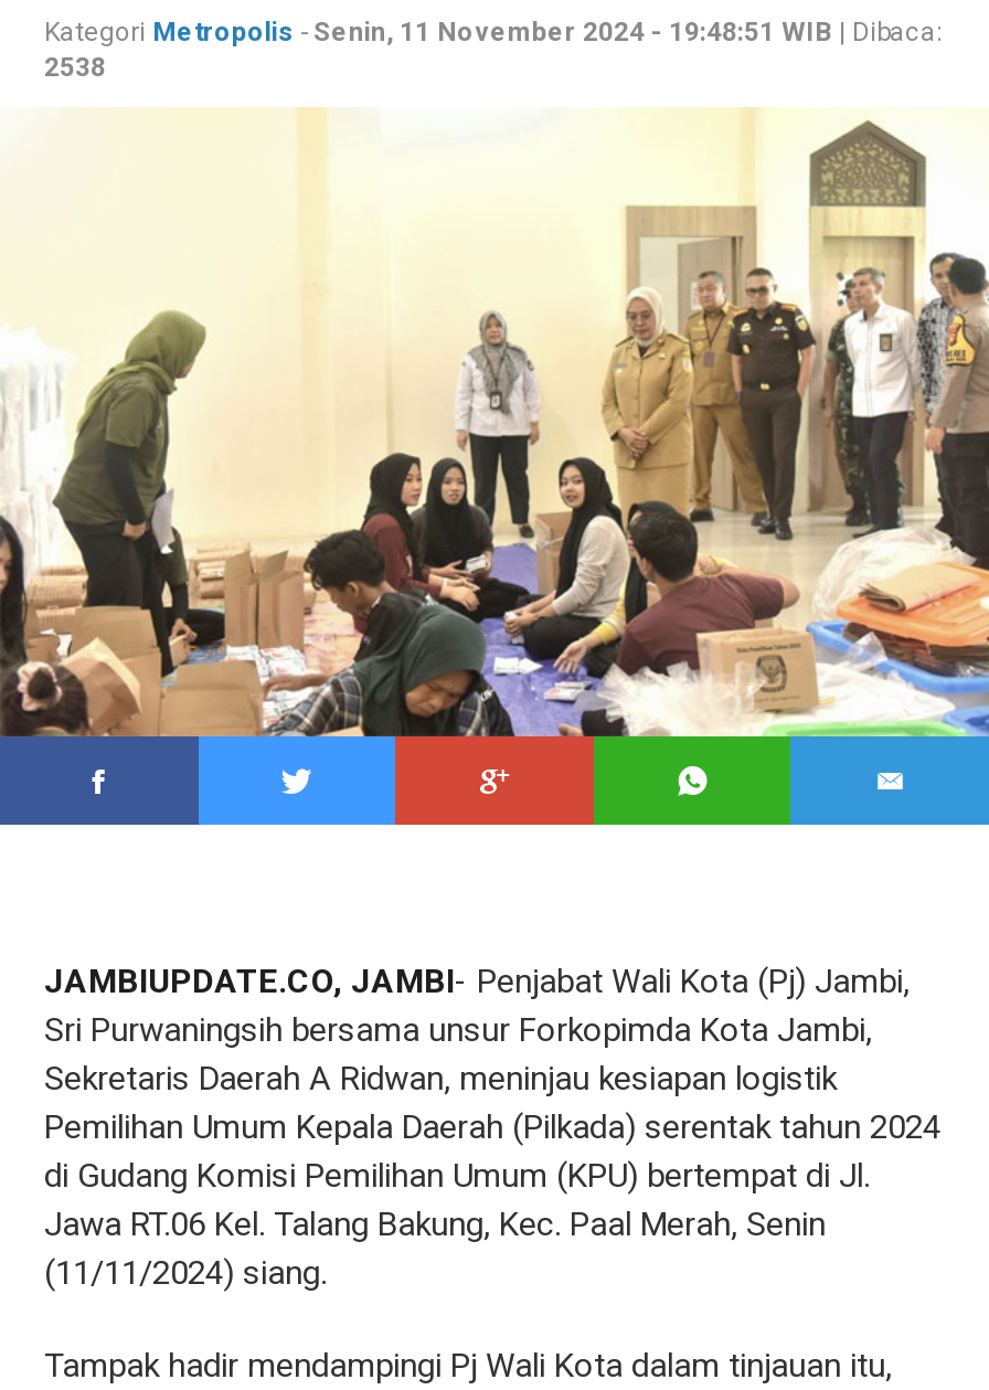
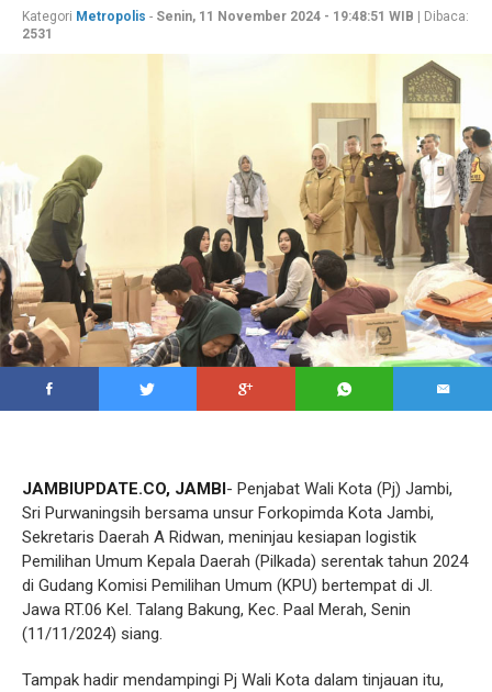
- 2538
+ 2531
